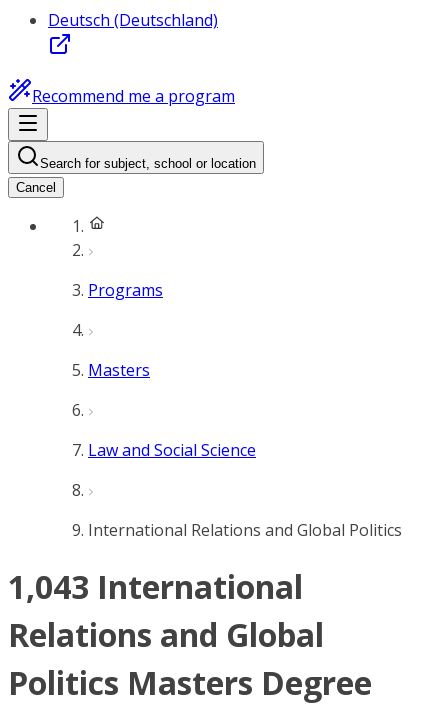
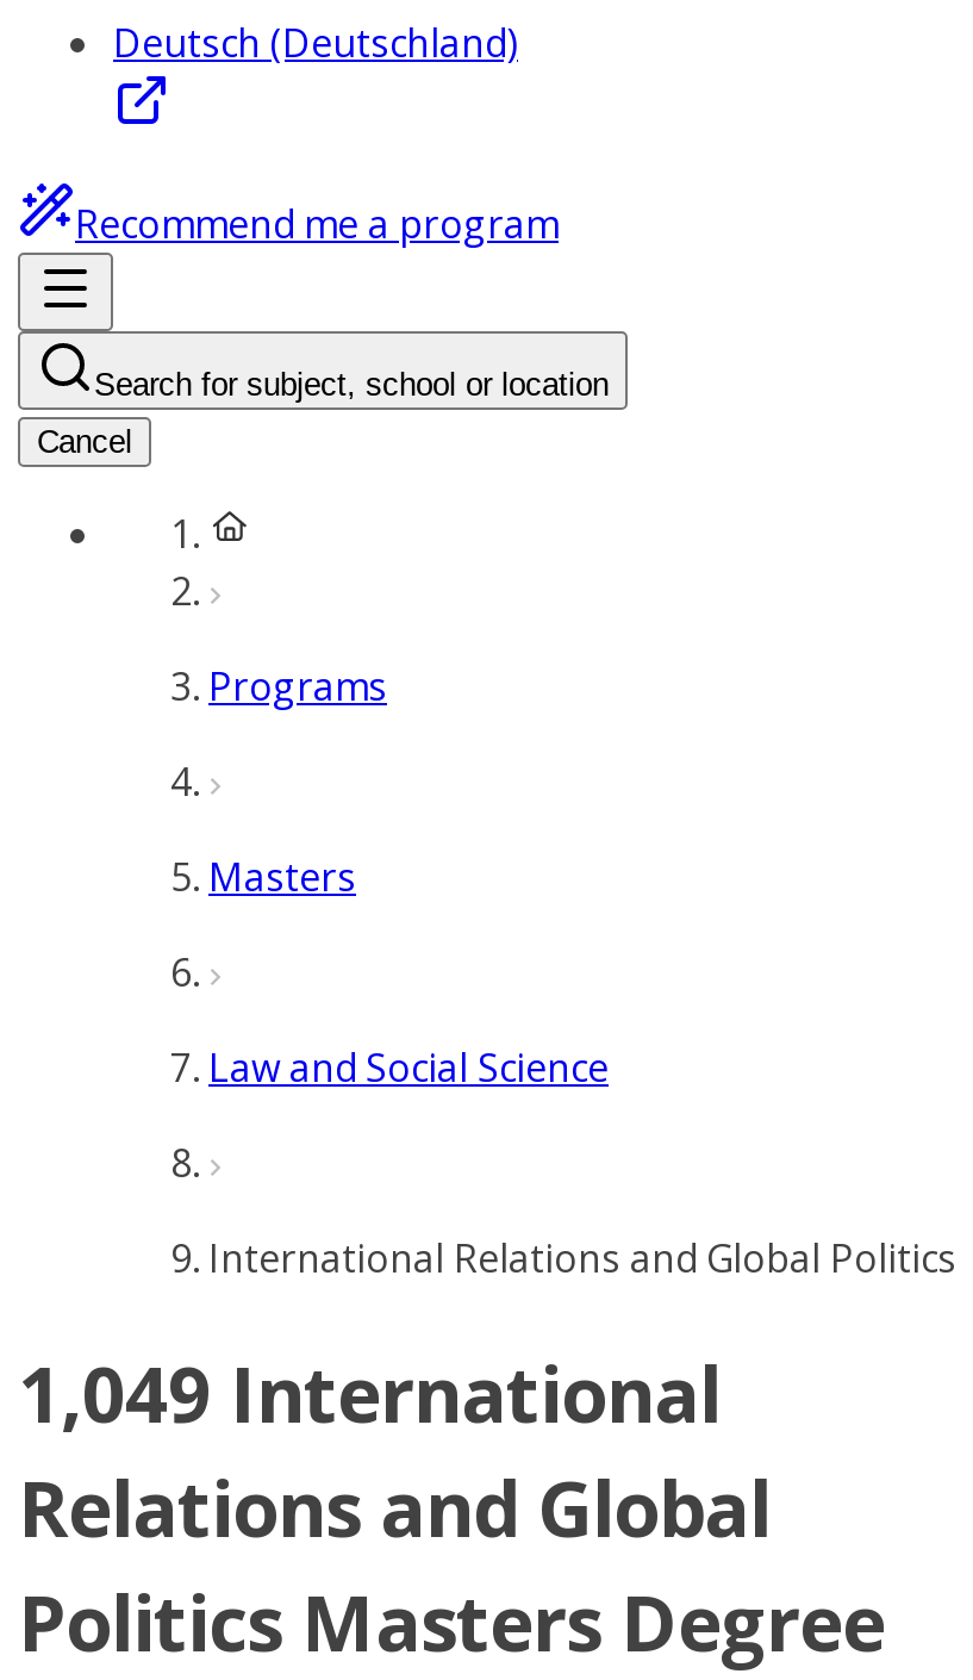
- 1,043 International
+ 1,049 International
